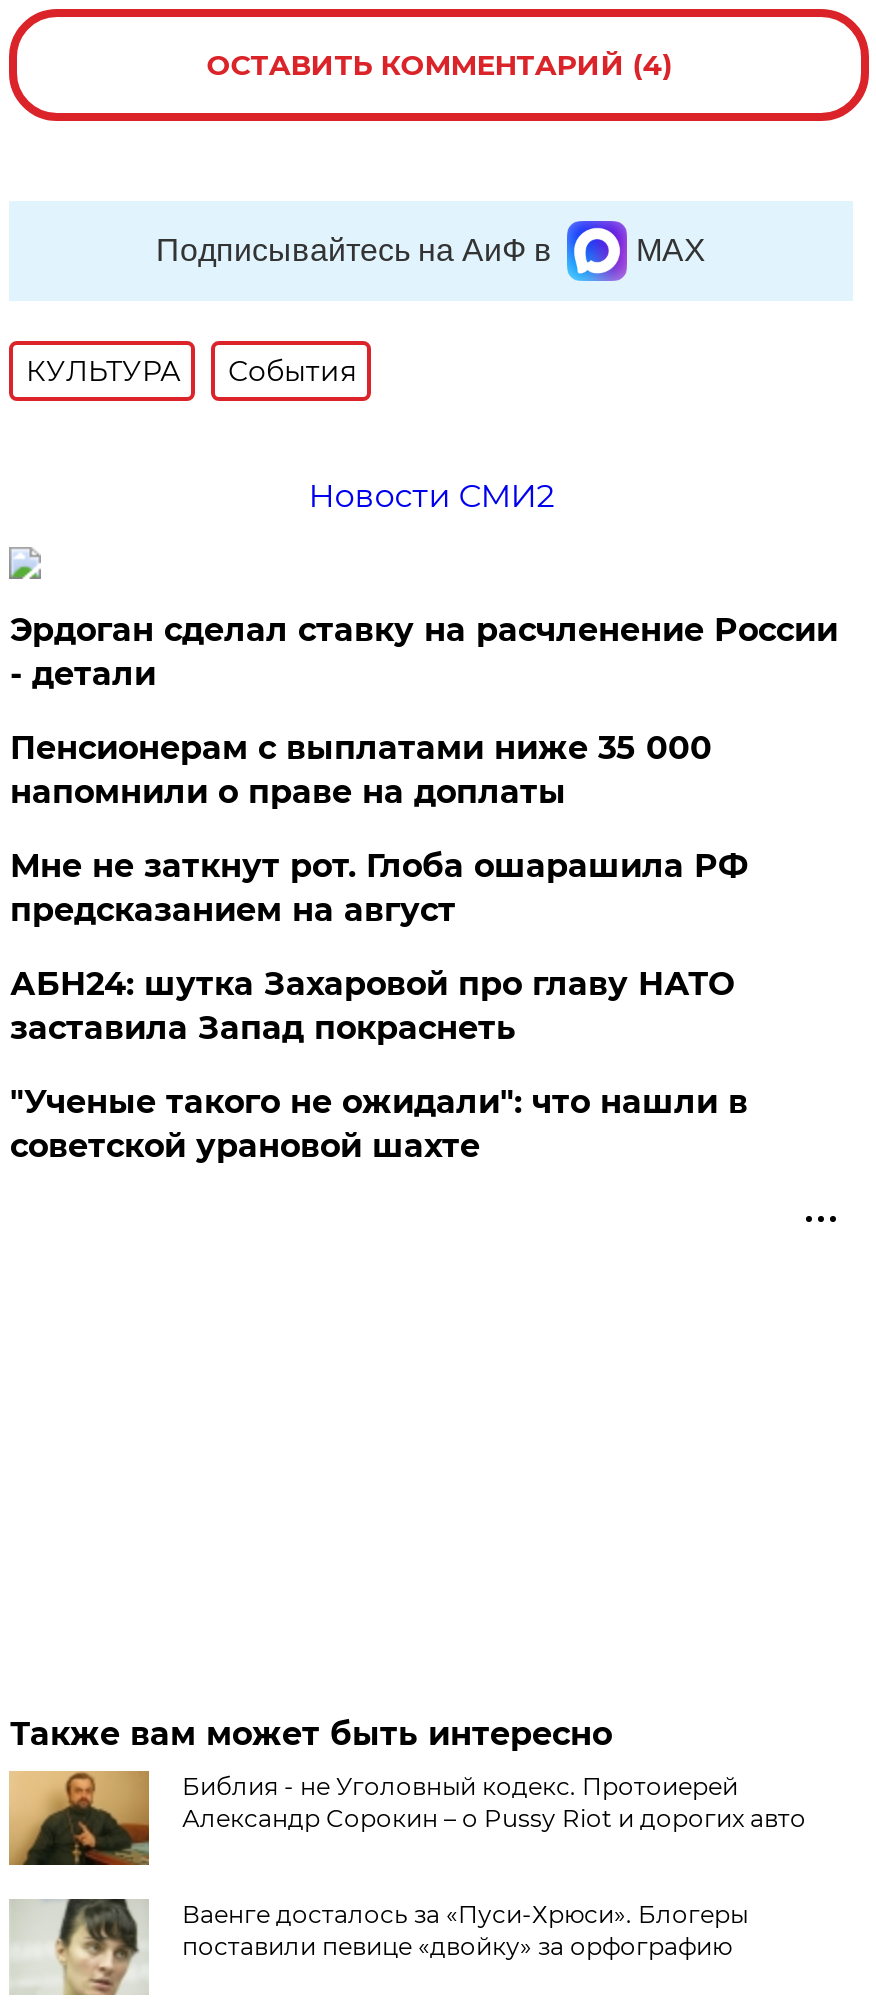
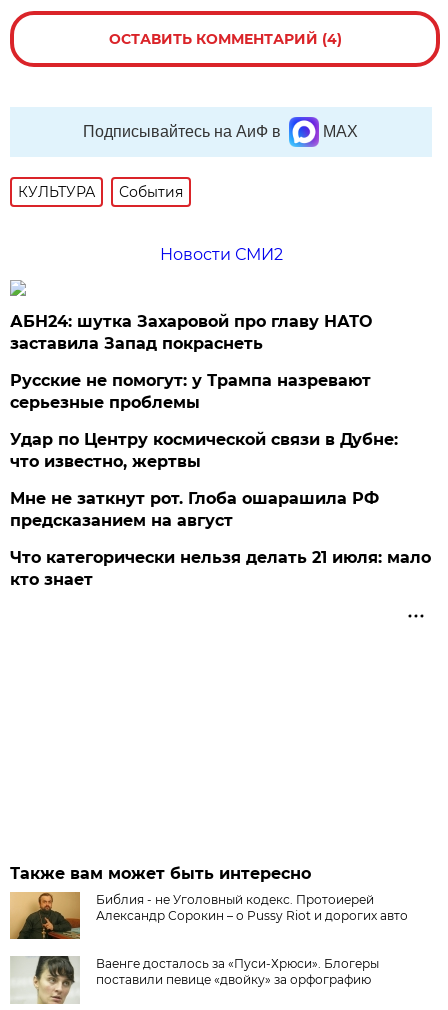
- Эрдоган сделал ставку на расчленение России
- - детали
- Пенсионерам с выплатами ниже 35 000
- напомнили о праве на доплаты

moved down: Мне не заткнут рот. Глоба ошарашила РФ | предсказанием на август

moved up: АБН24: шутка Захаровой про главу НАТО | заставила Запад покраснеть

- "Ученые такого не ожидали": что нашли в
- советской урановой шахте
+ Русские не помогут: у Трампа назревают
+ серьезные проблемы
+ Удар по Центру космической связи в Дубне:
+ что известно, жертвы
+ Что категорически нельзя делать 21 июля: мало
+ кто знает
